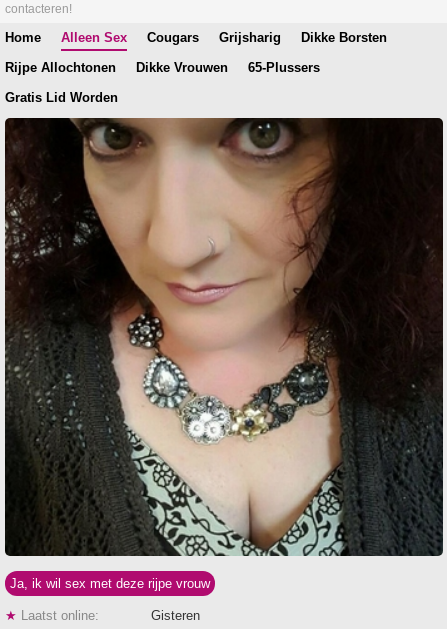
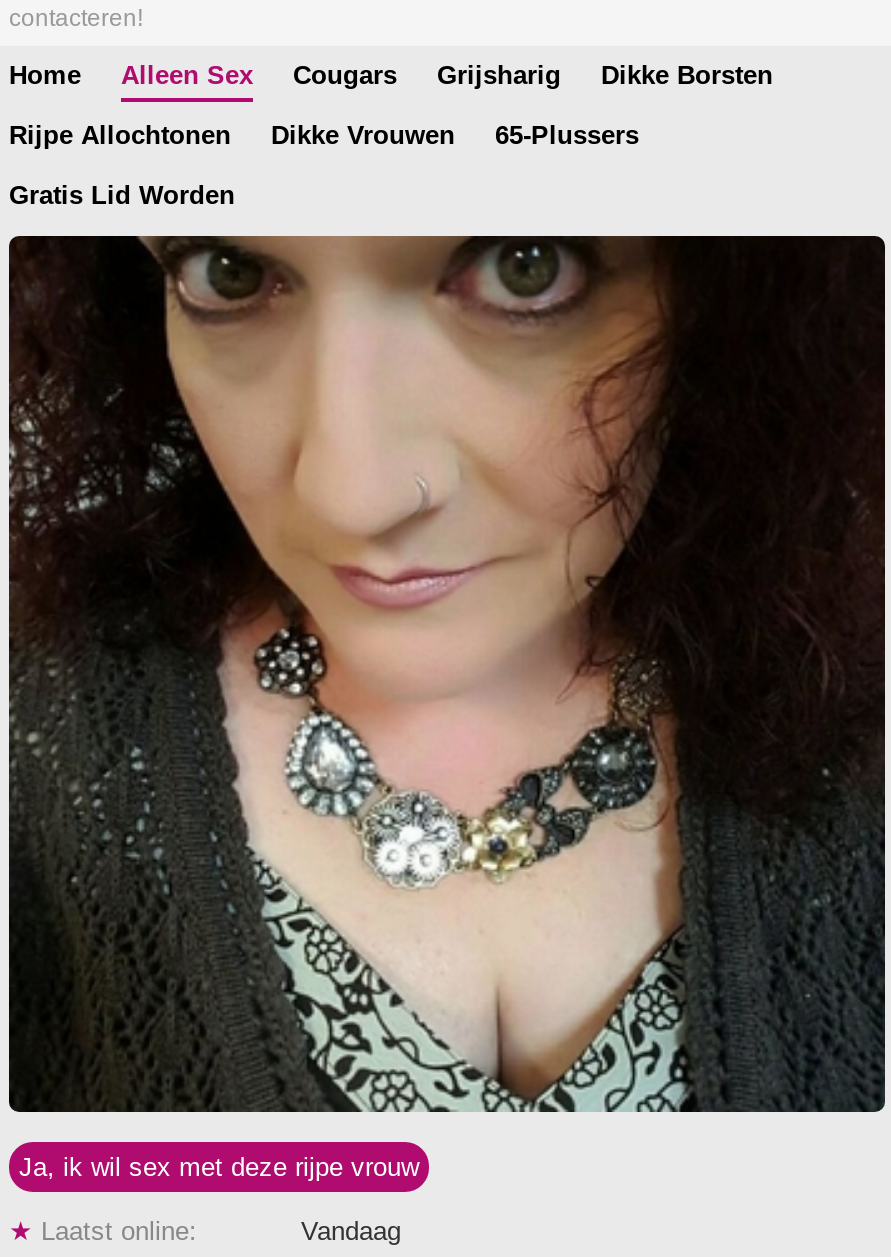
- Gisteren
+ Vandaag
